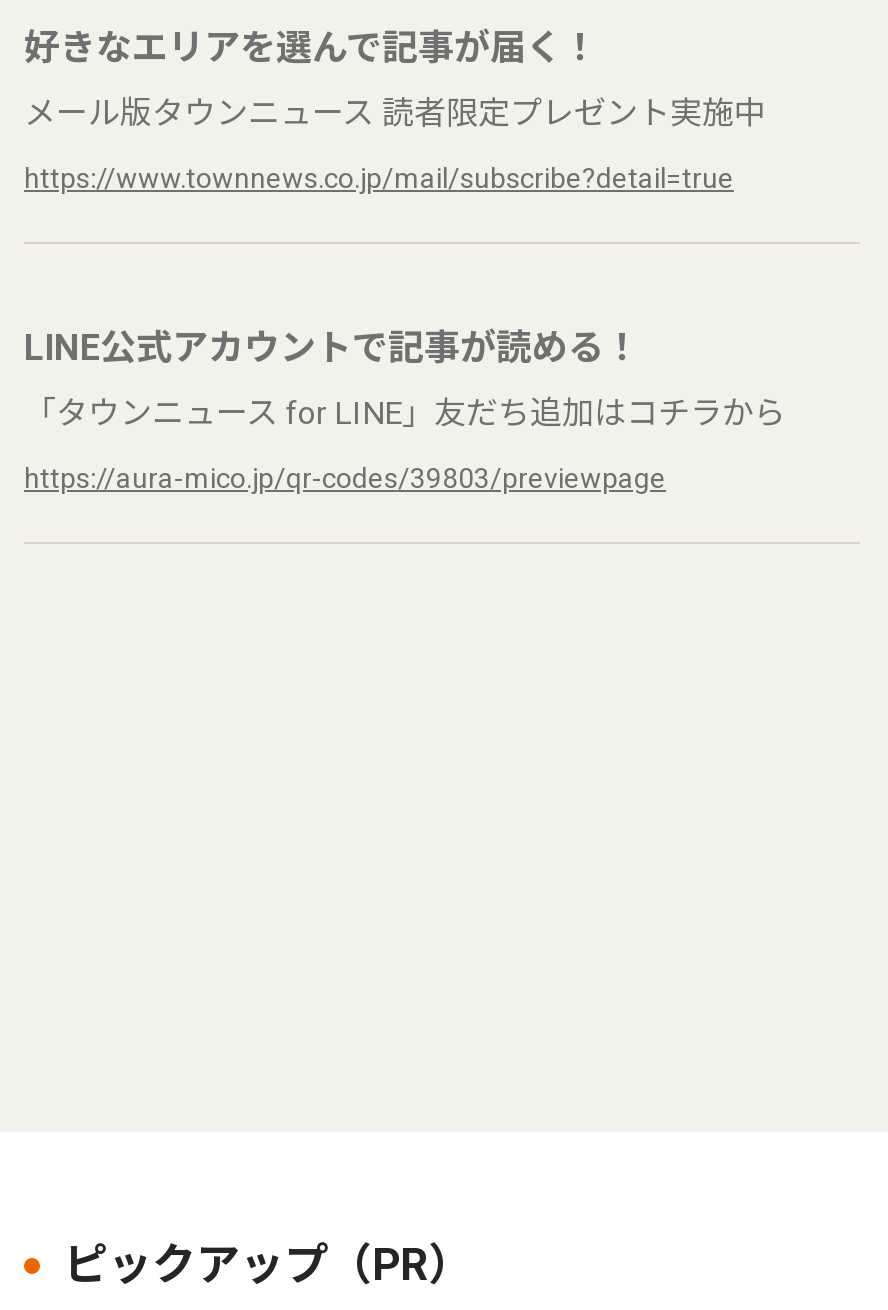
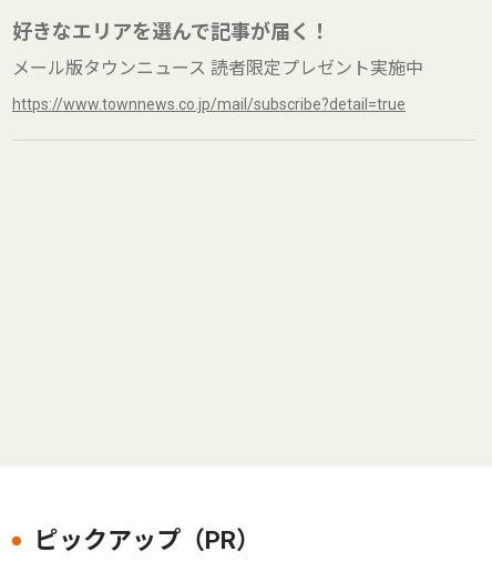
- LINE公式アカウントで記事が読める！
- 「タウンニュース for LINE」友だち追加はコチラから
- https://aura-mico.jp/qr-codes/39803/previewpage
